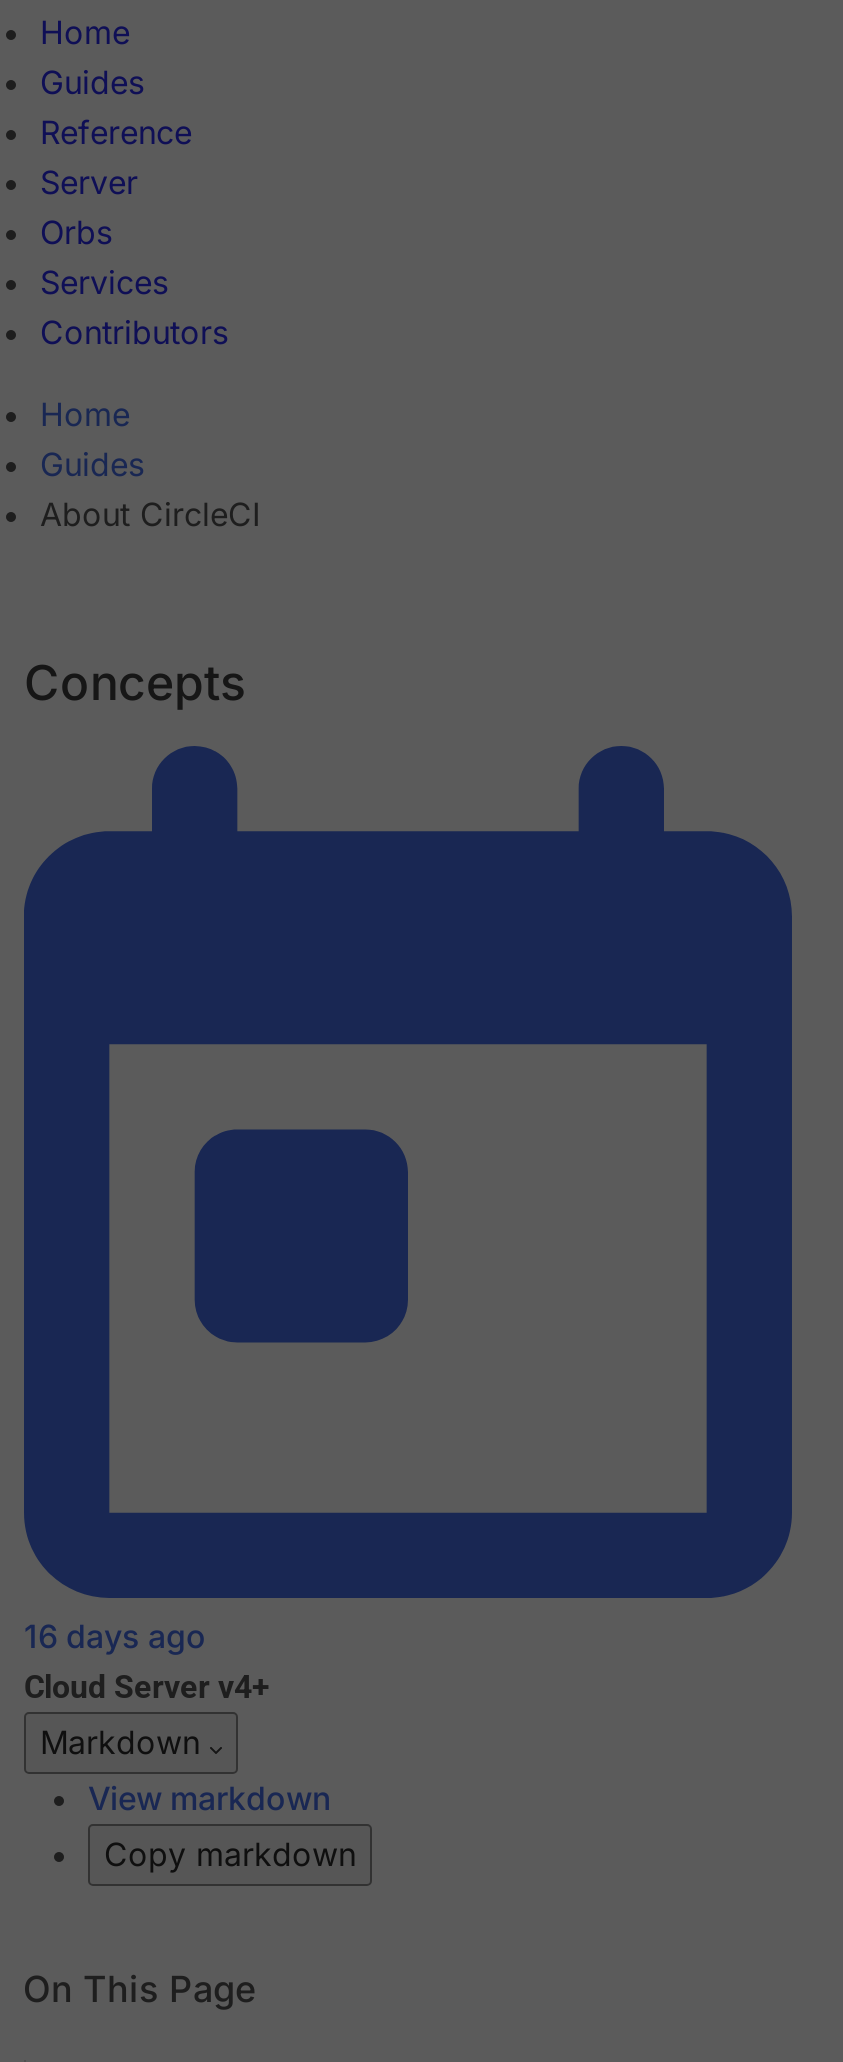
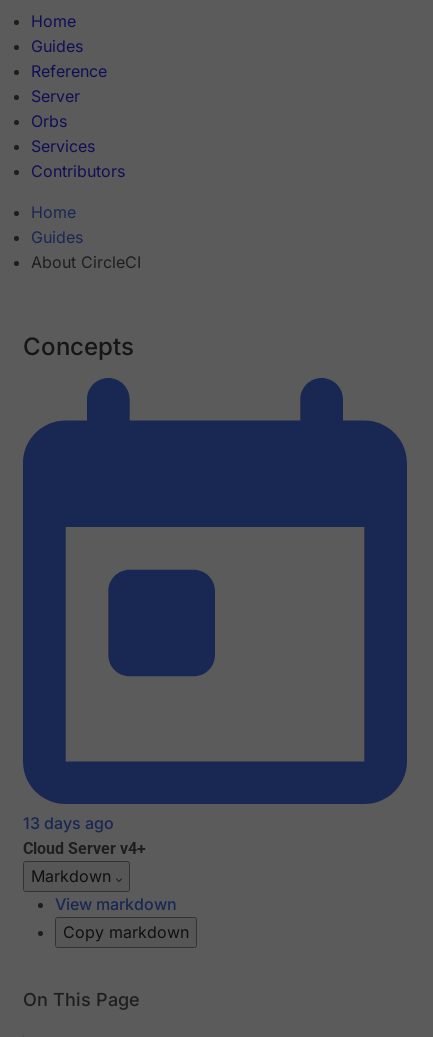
- 16 days ago
+ 13 days ago
